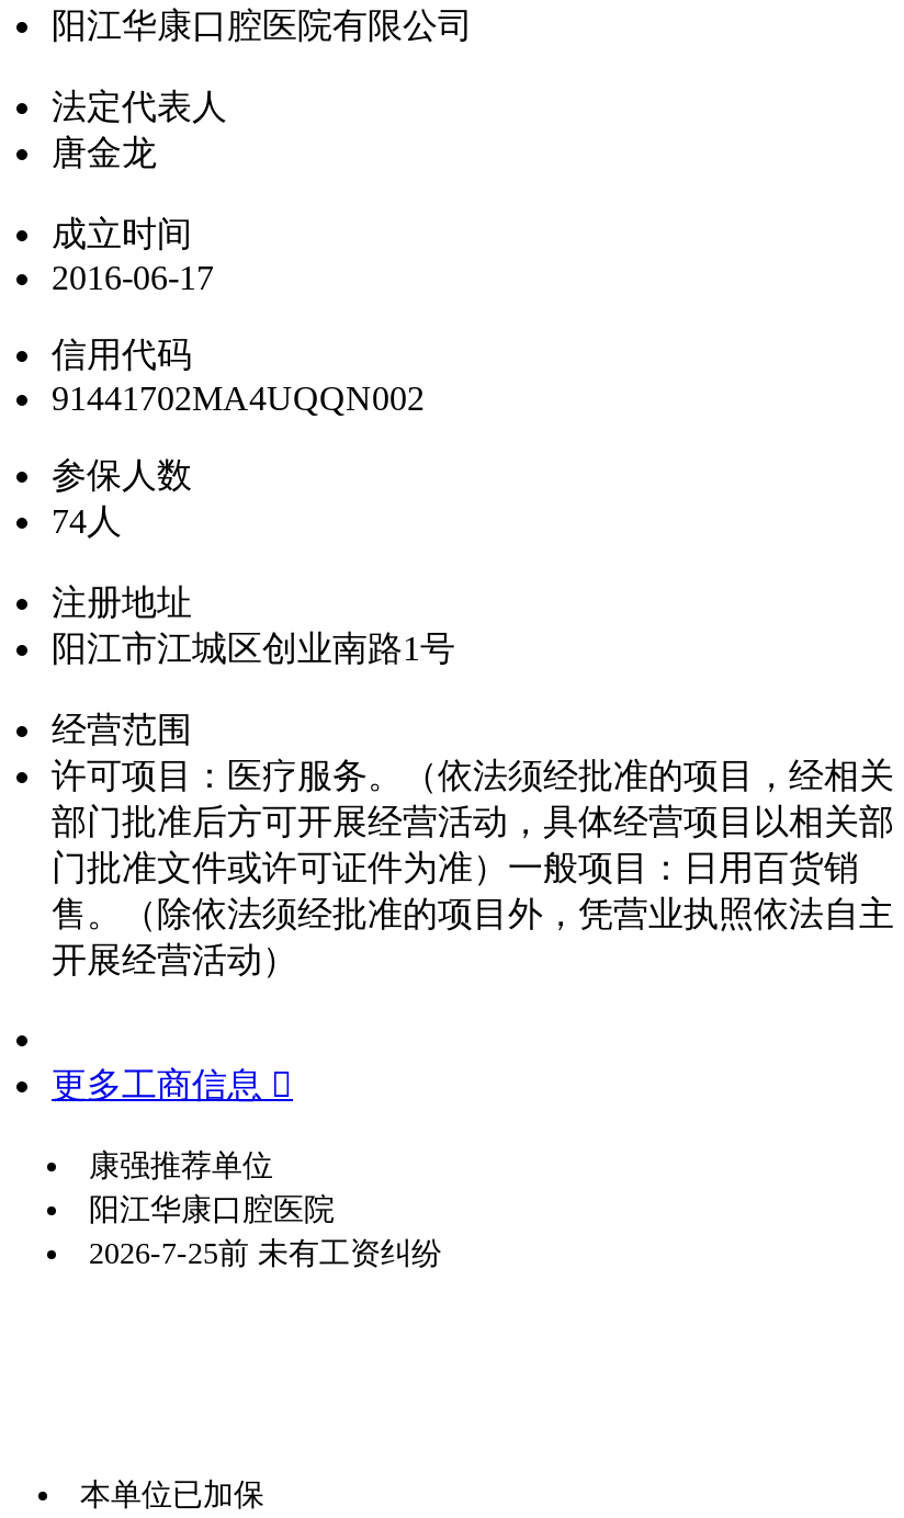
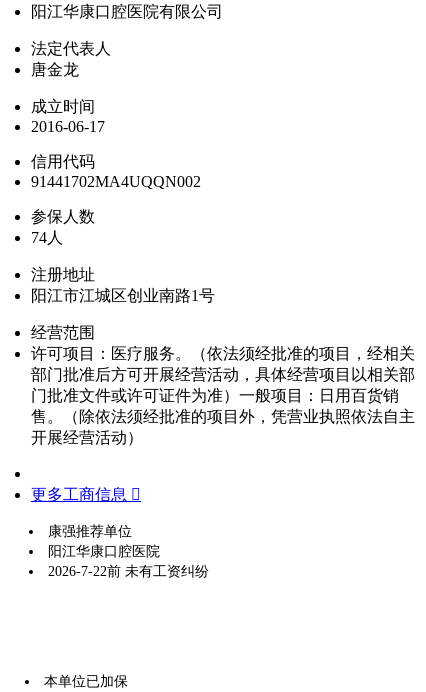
- 2026-7-25前 未有工资纠纷
+ 2026-7-22前 未有工资纠纷
